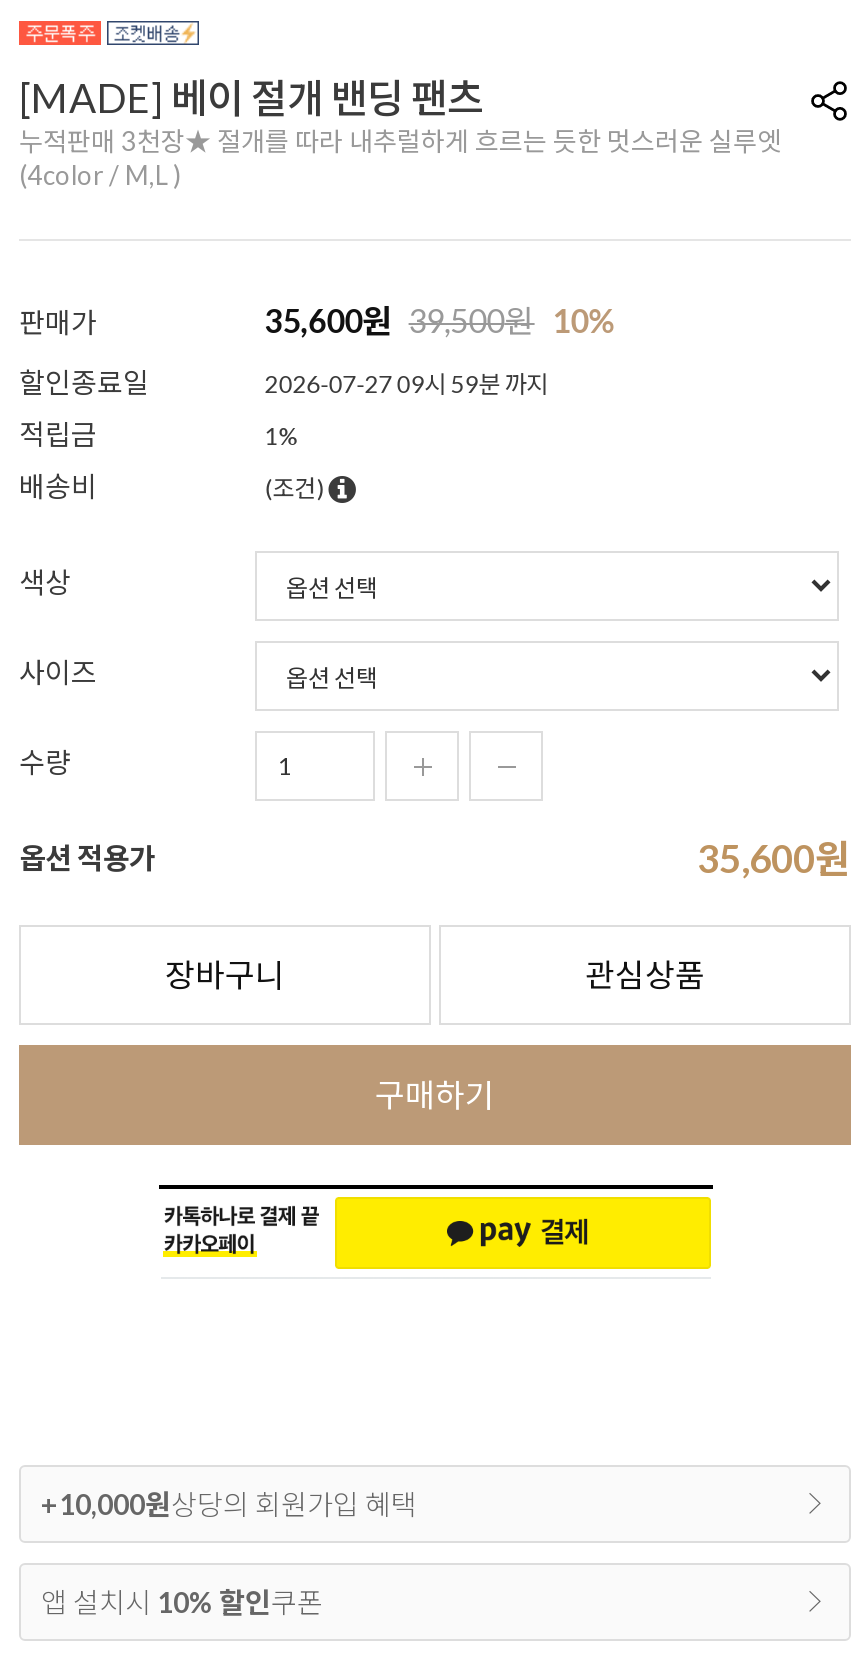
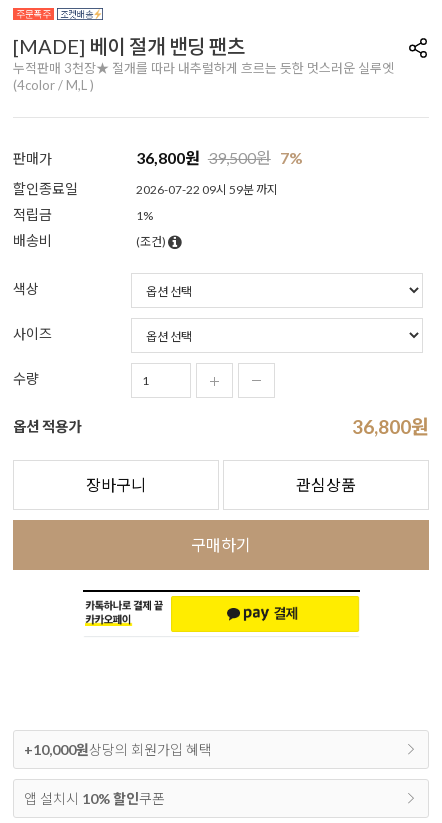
- 35,600원 39,500원 10%
+ 36,800원 39,500원 7%

- 2026-07-27 09시 59분 까지
+ 2026-07-22 09시 59분 까지

- 35,600원
+ 36,800원
